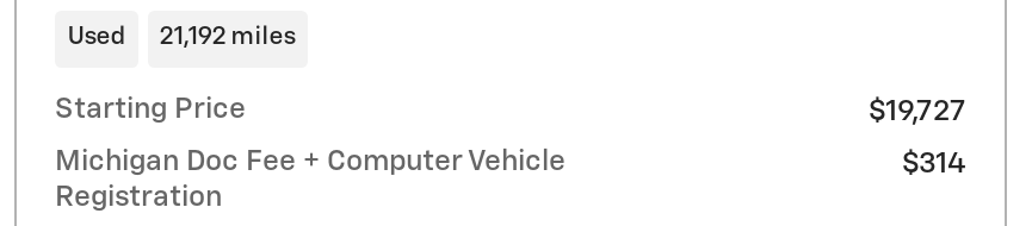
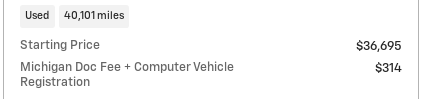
- Used 21,192 miles
+ Used 40,101 miles

- $19,727
+ $36,695
